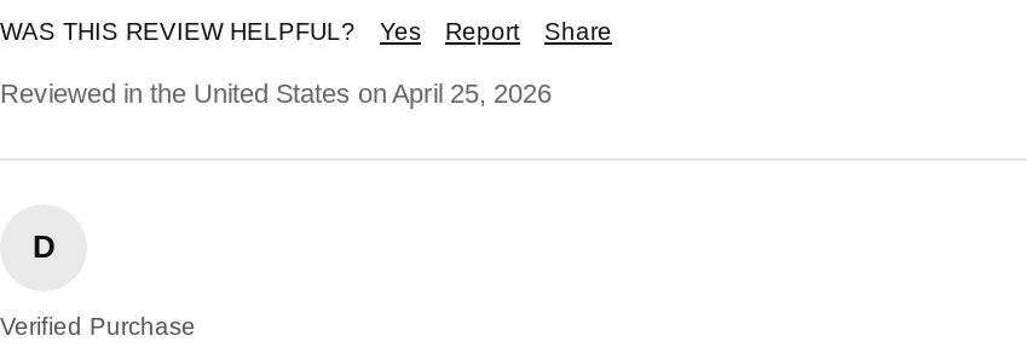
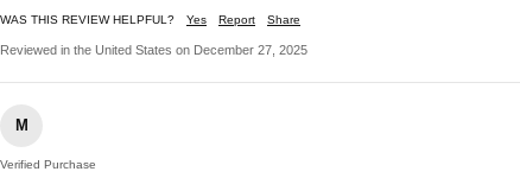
- Reviewed in the United States on April 25, 2026
+ Reviewed in the United States on December 27, 2025

- D
+ M
